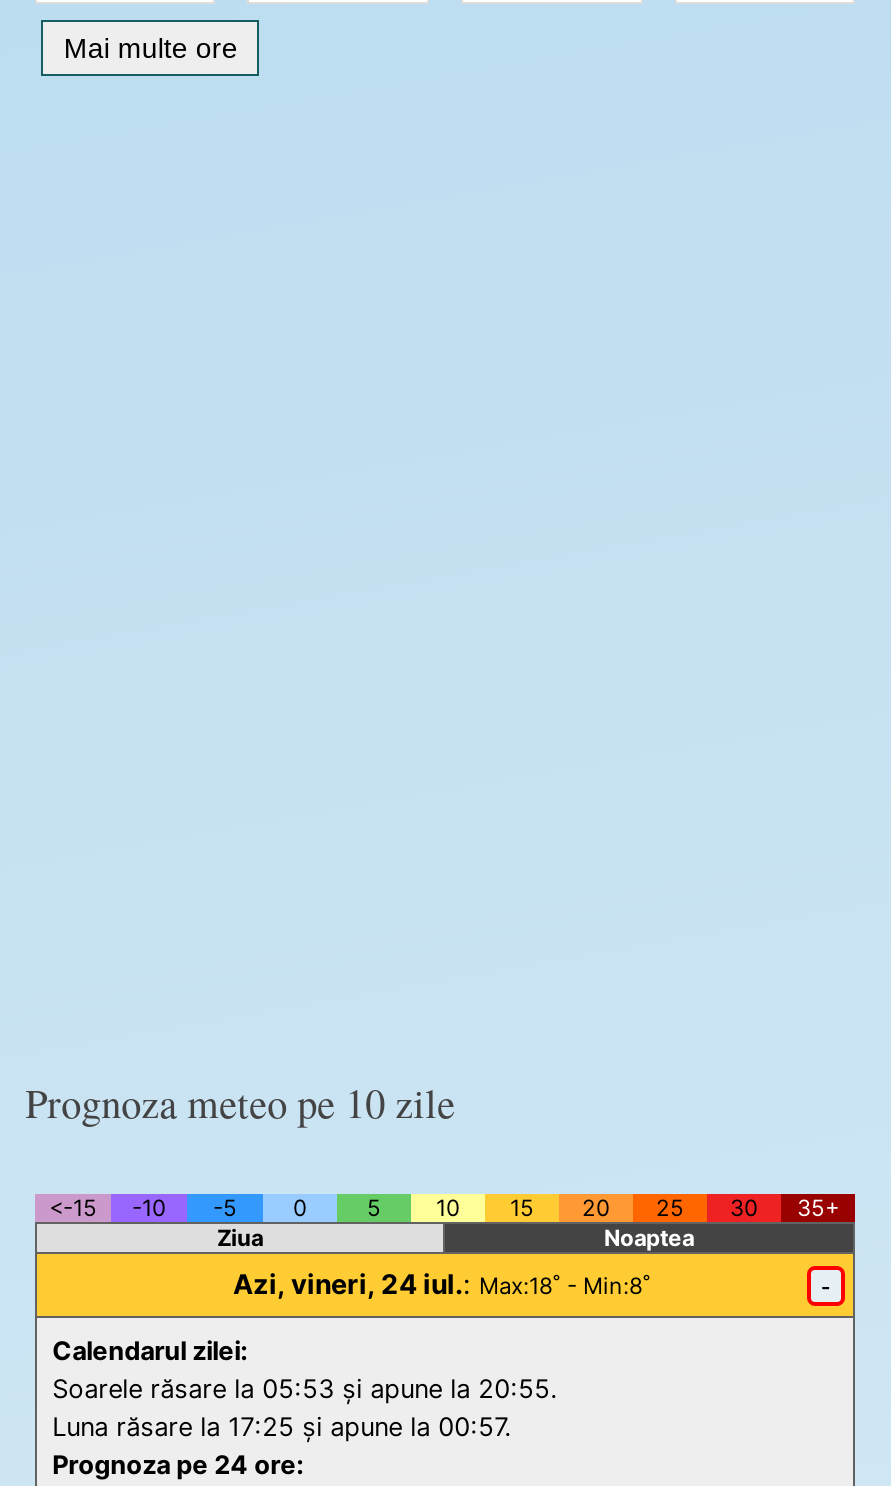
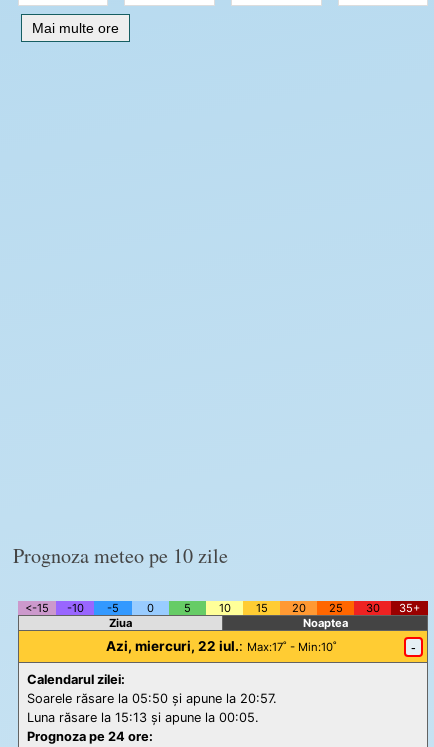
- Azi, vineri, 24 iul.: Max:18˚ - Min:8˚
+ Azi, miercuri, 22 iul.: Max:17˚ - Min:10˚

- Soarele răsare la 05:53 și apune la 20:55.
+ Soarele răsare la 05:50 și apune la 20:57.

- Luna răsare la 17:25 și apune la 00:57.
+ Luna răsare la 15:13 și apune la 00:05.
